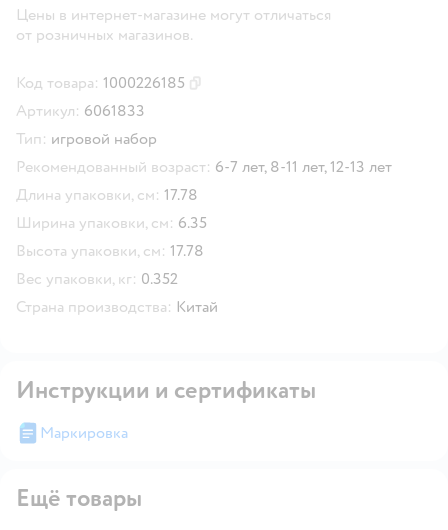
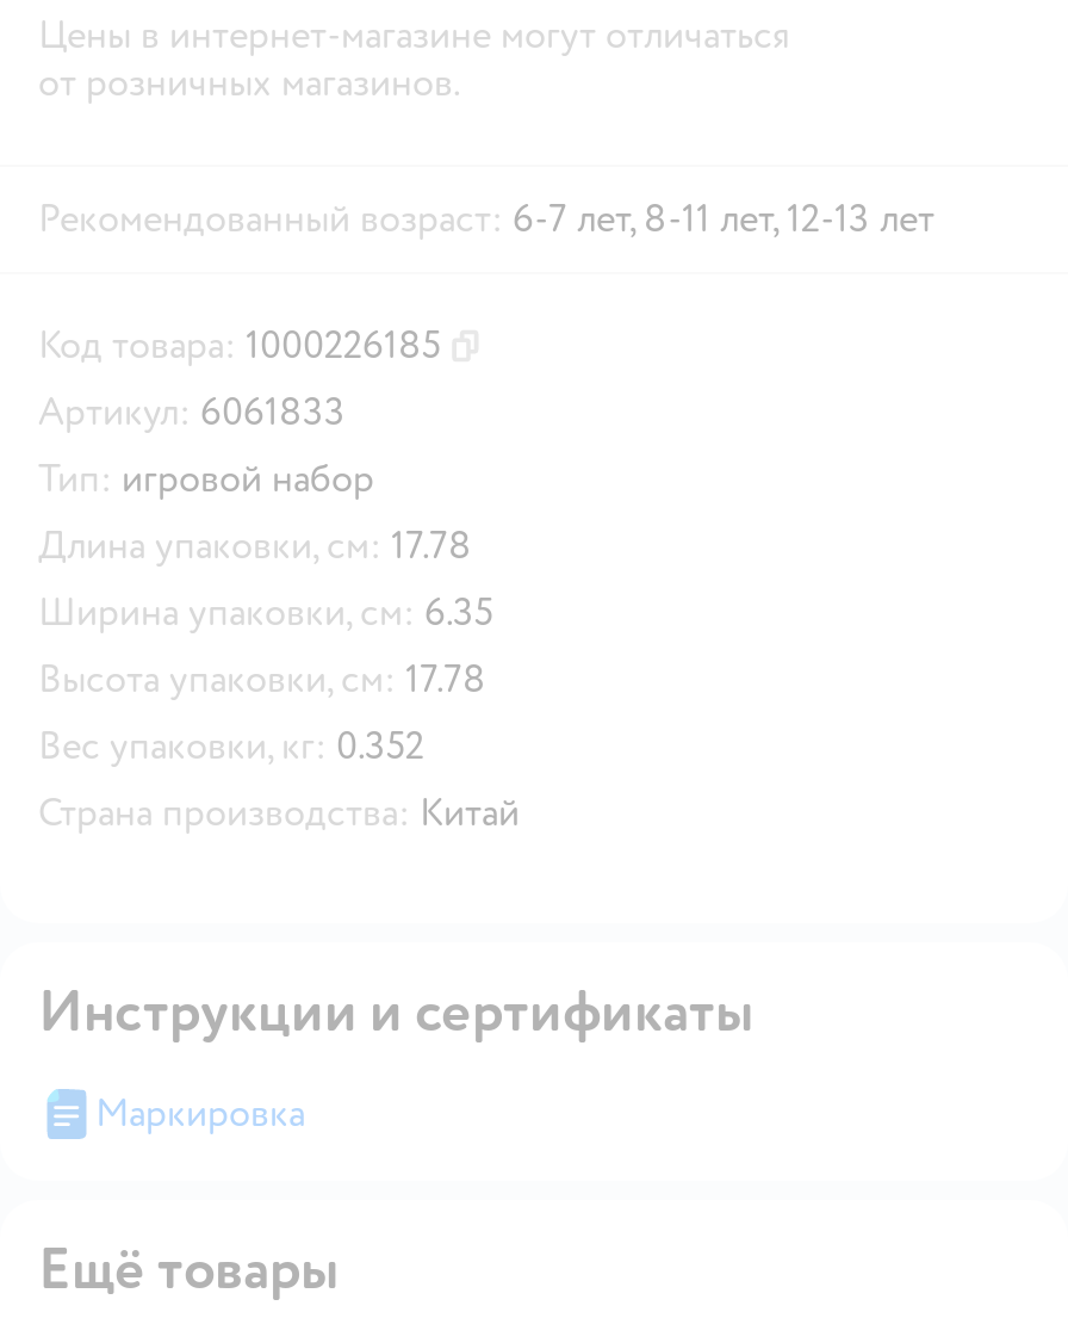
moved down: Артикул: 6061833 | Тип: игровой набор

moved up: Рекомендованный возраст: 6-7 лет, 8-11 лет, 12-13 лет
